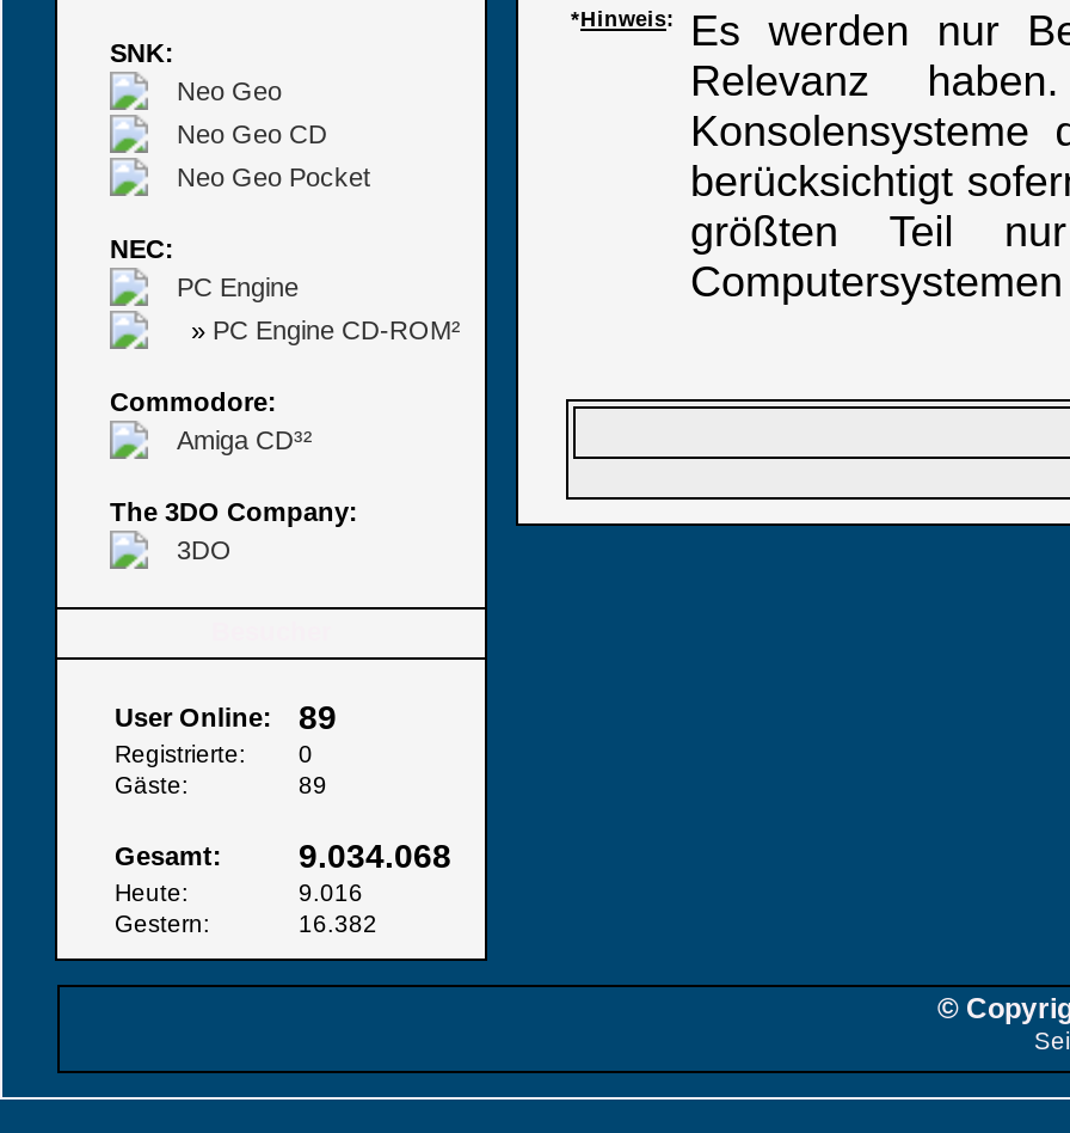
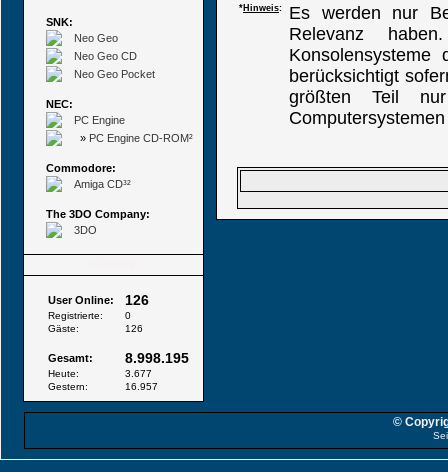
- User Online: 89
+ User Online: 126

- 89
+ 126

- 9.034.068
+ 8.998.195

- 9.016
+ 3.677

- 16.382
+ 16.957
